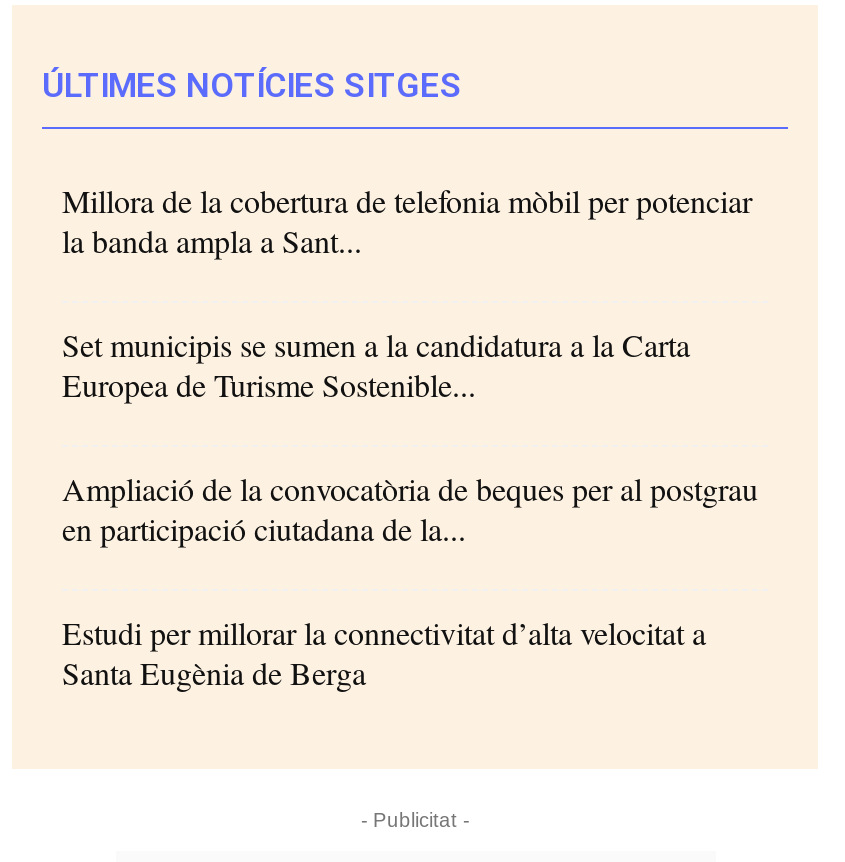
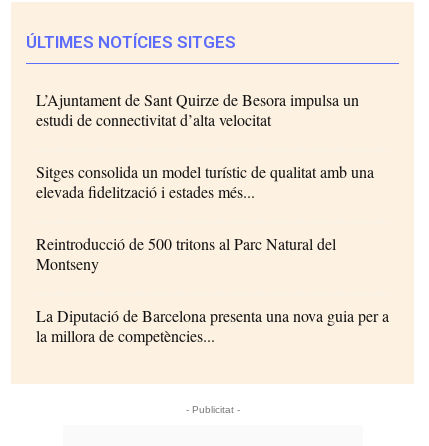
- Millora de la cobertura de telefonia mòbil per potenciar
- la banda ampla a Sant...
+ L’Ajuntament de Sant Quirze de Besora impulsa un
+ estudi de connectivitat d’alta velocitat

- Set municipis se sumen a la candidatura a la Carta
- Europea de Turisme Sostenible...
+ Sitges consolida un model turístic de qualitat amb una
+ elevada fidelització i estades més...

- Ampliació de la convocatòria de beques per al postgrau
- en participació ciutadana de la...
+ Reintroducció de 500 tritons al Parc Natural del
+ Montseny

- Estudi per millorar la connectivitat d’alta velocitat a
- Santa Eugènia de Berga
+ La Diputació de Barcelona presenta una nova guia per a
+ la millora de competències...
